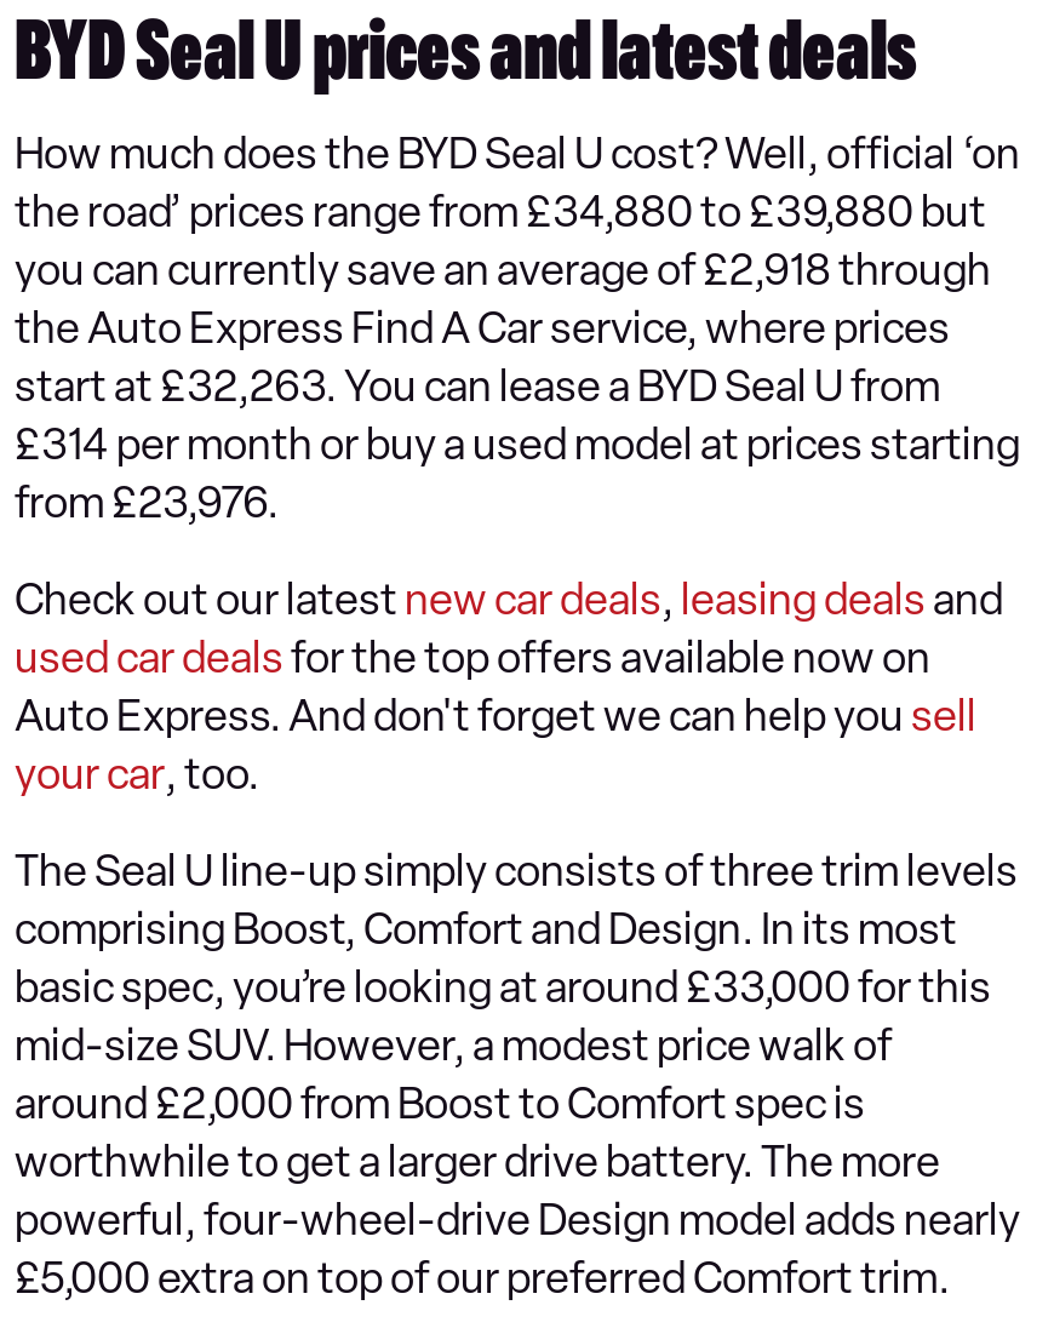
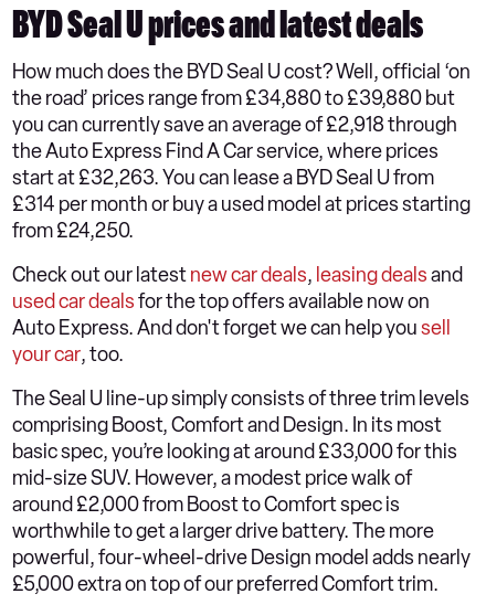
- from £23,976.
+ from £24,250.
